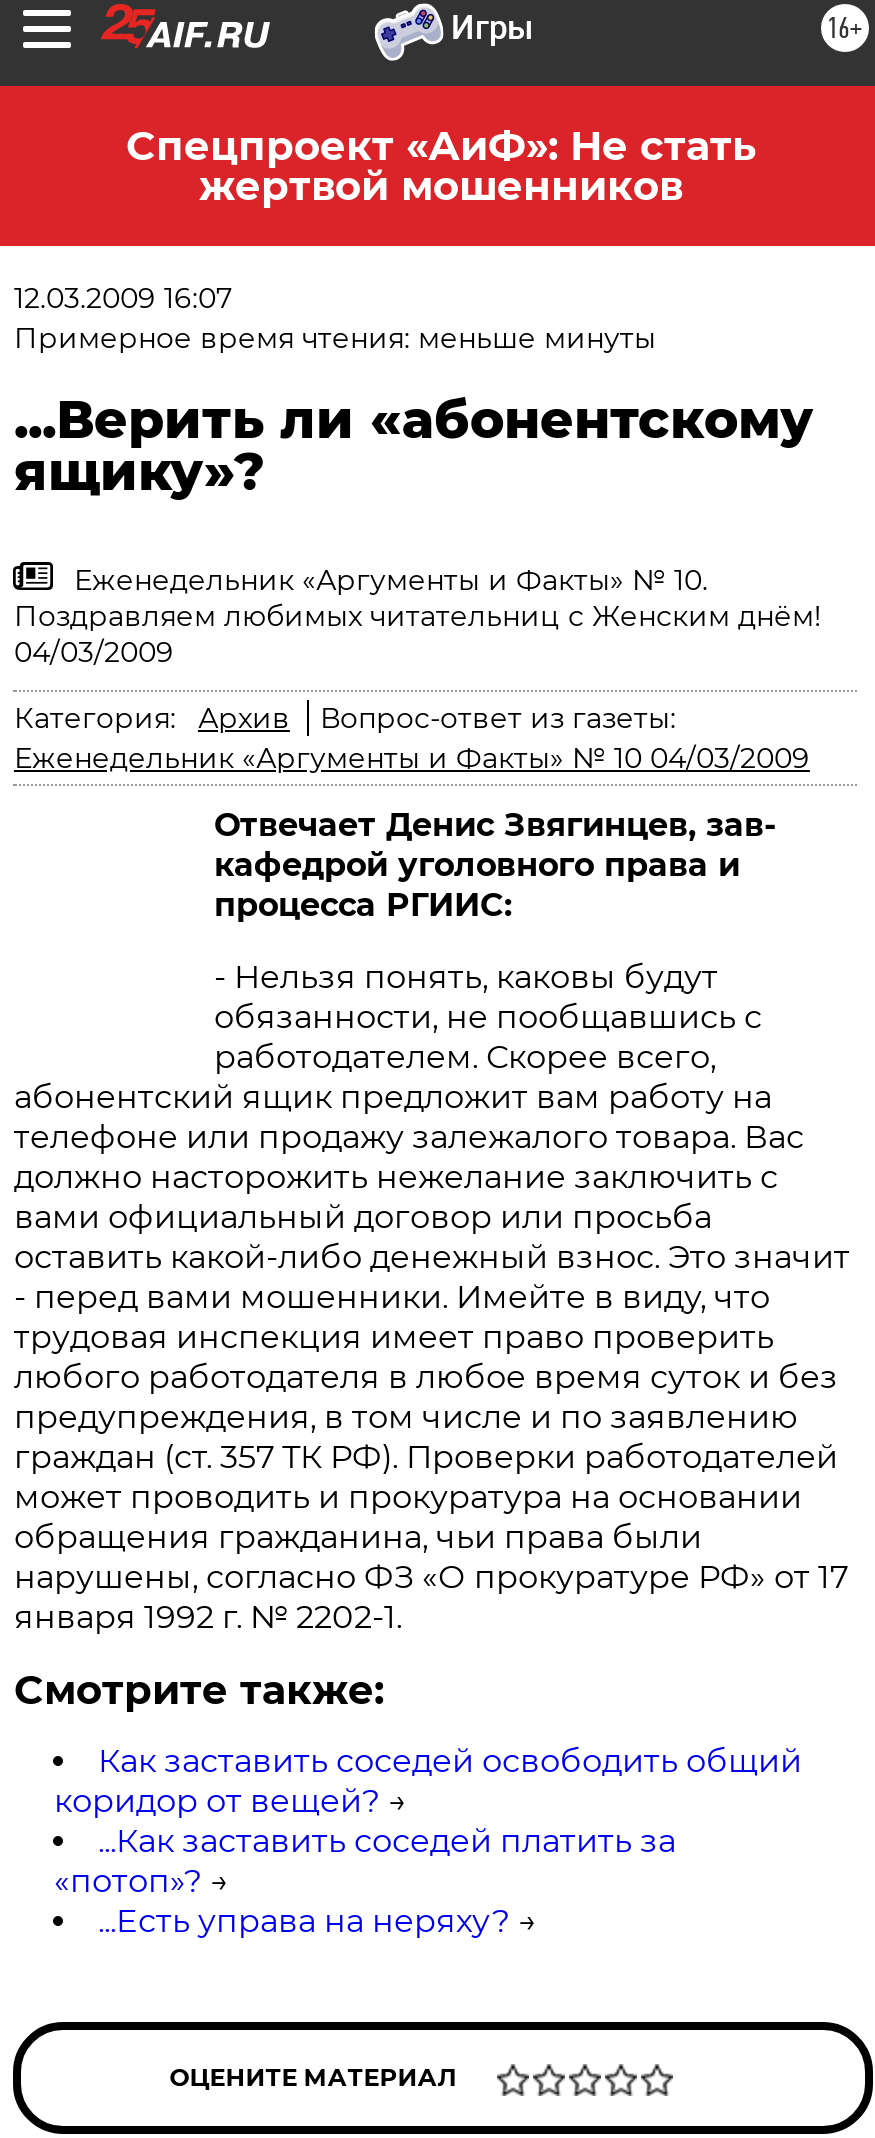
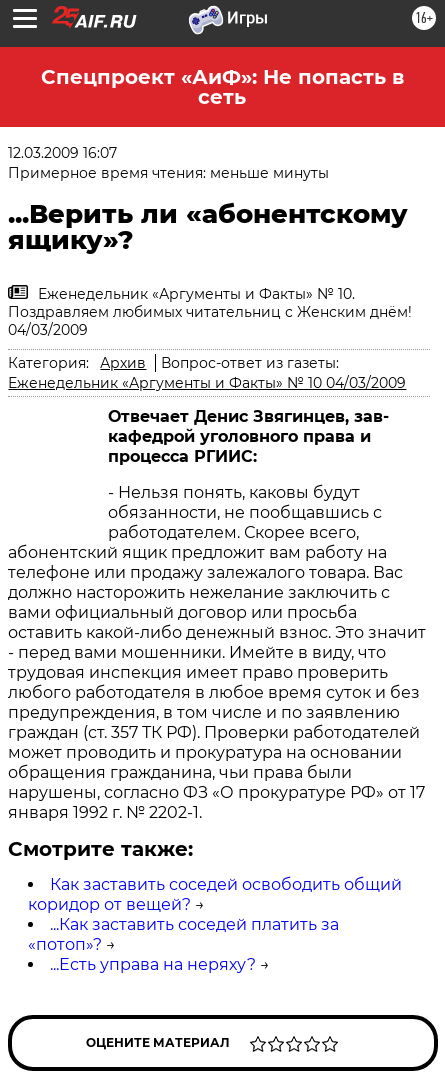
- Спецпроект «АиФ»: Не стать
- жертвой мошенников
+ Спецпроект «АиФ»: Не попасть в
+ сеть
